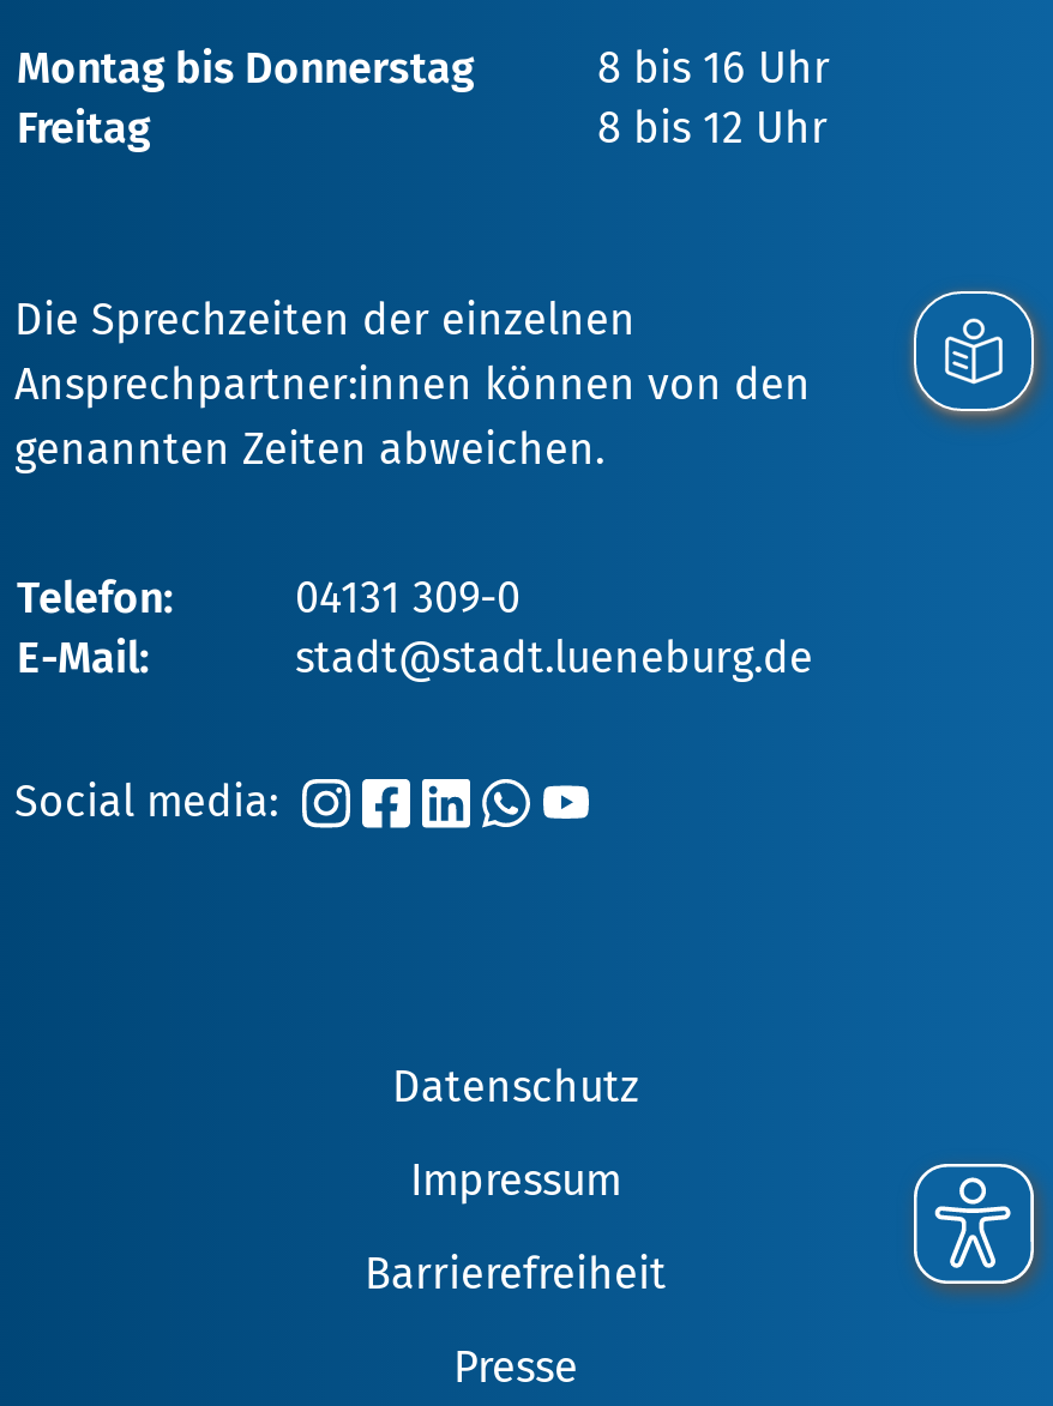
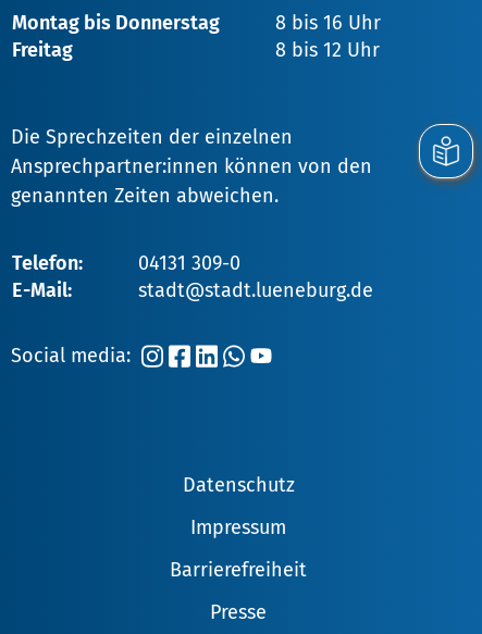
- [image]
